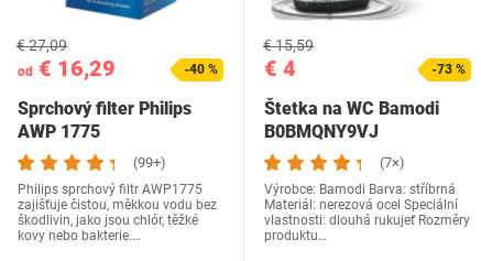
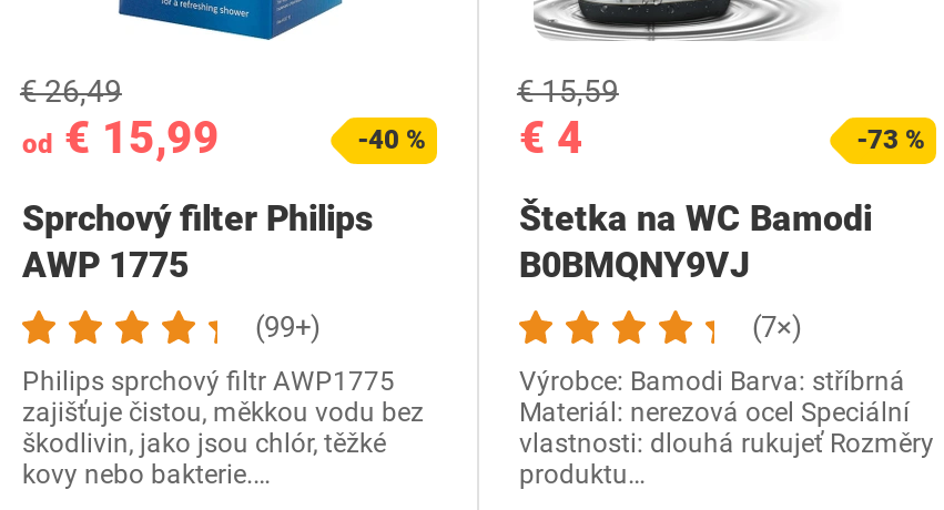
- € 27,09
+ € 26,49

- od € 16,29
+ od € 15,99
